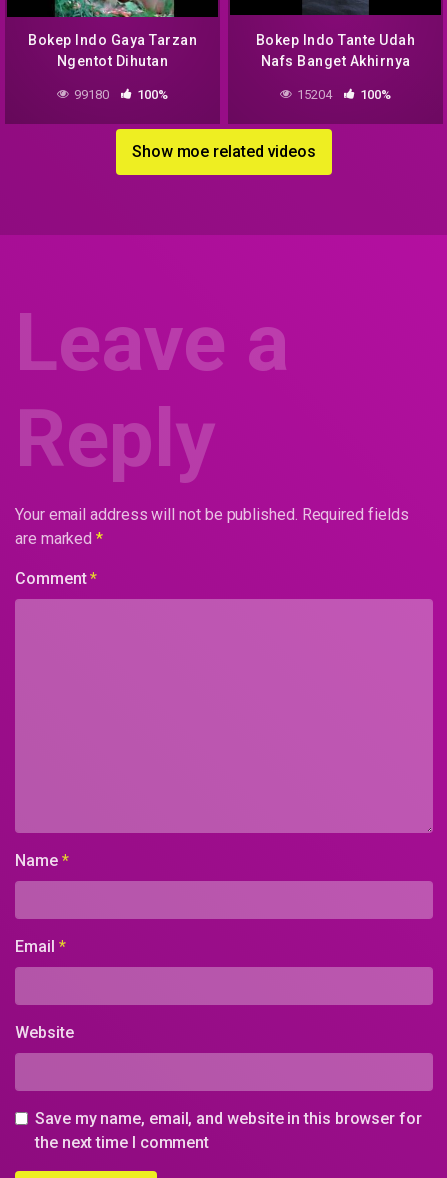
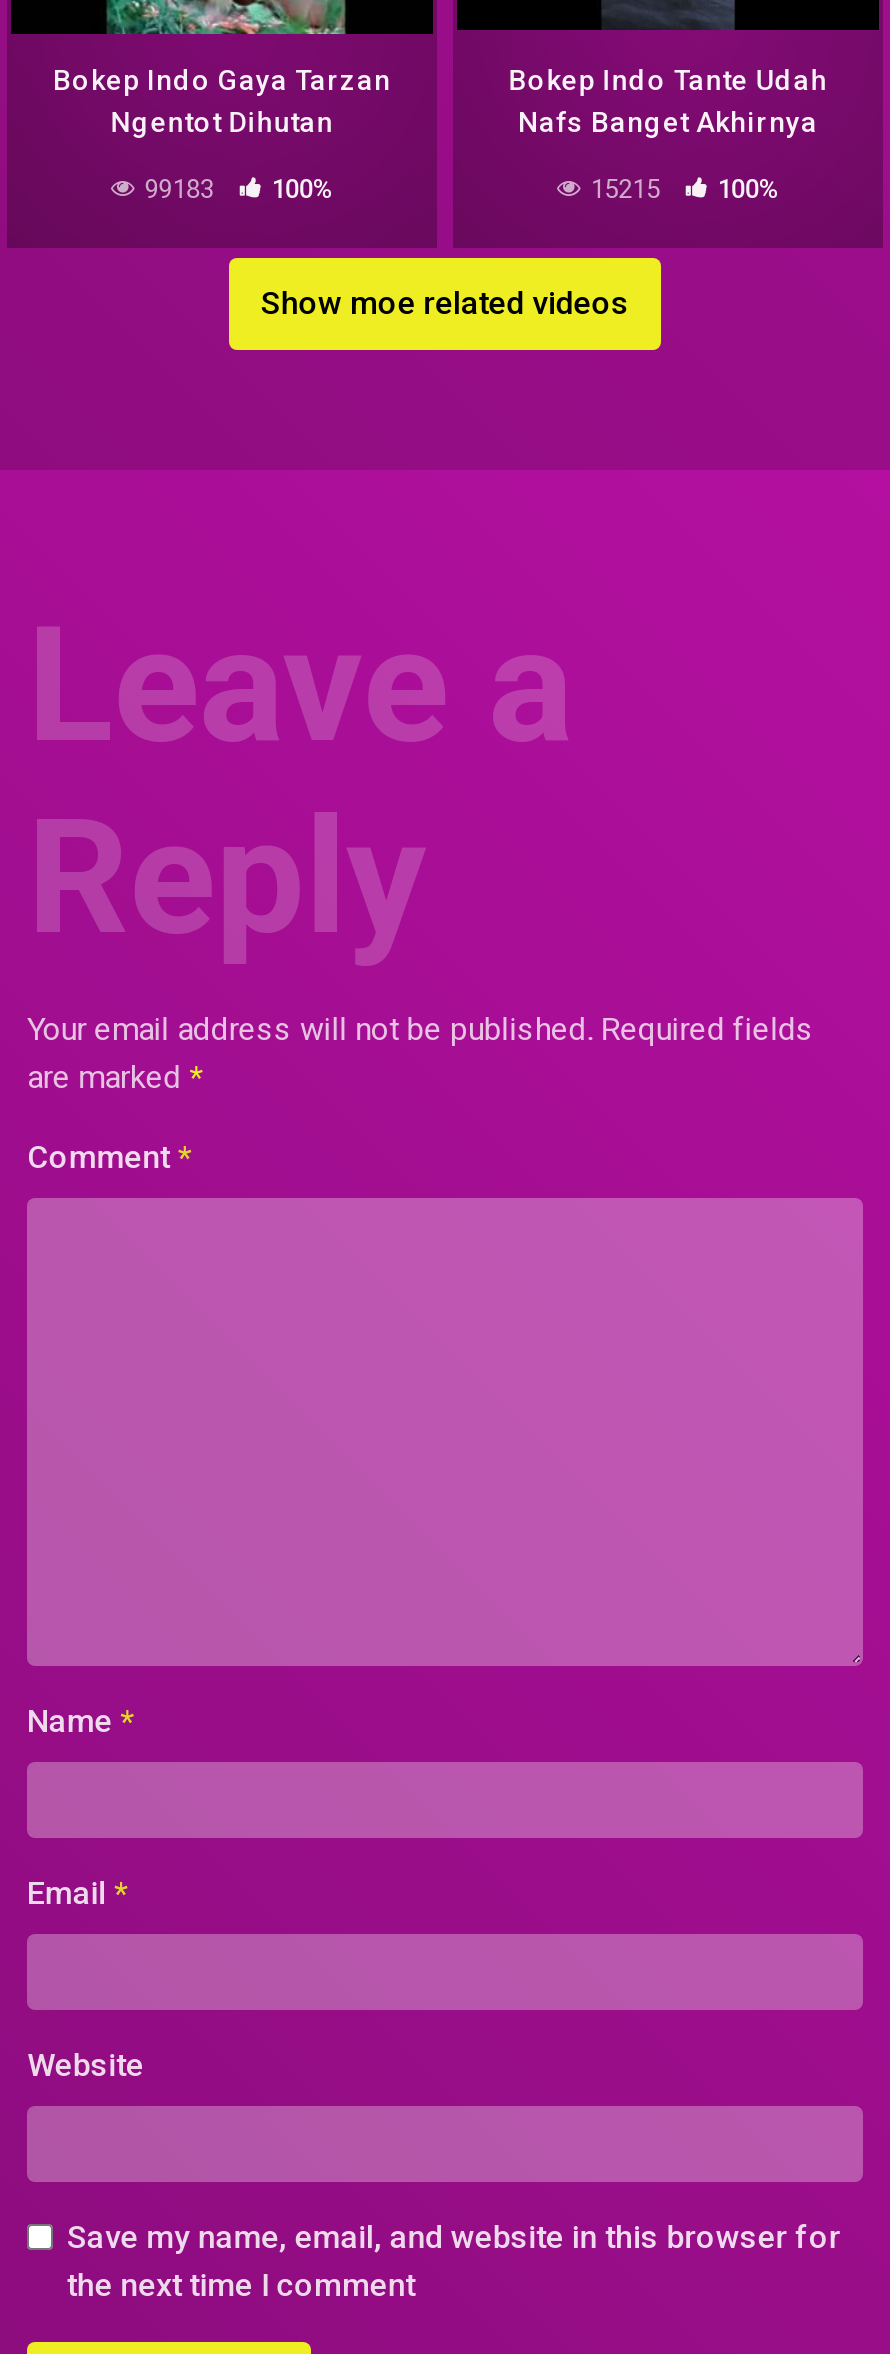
- 99180 100%
+ 99183 100%

- 15204 100%
+ 15215 100%
